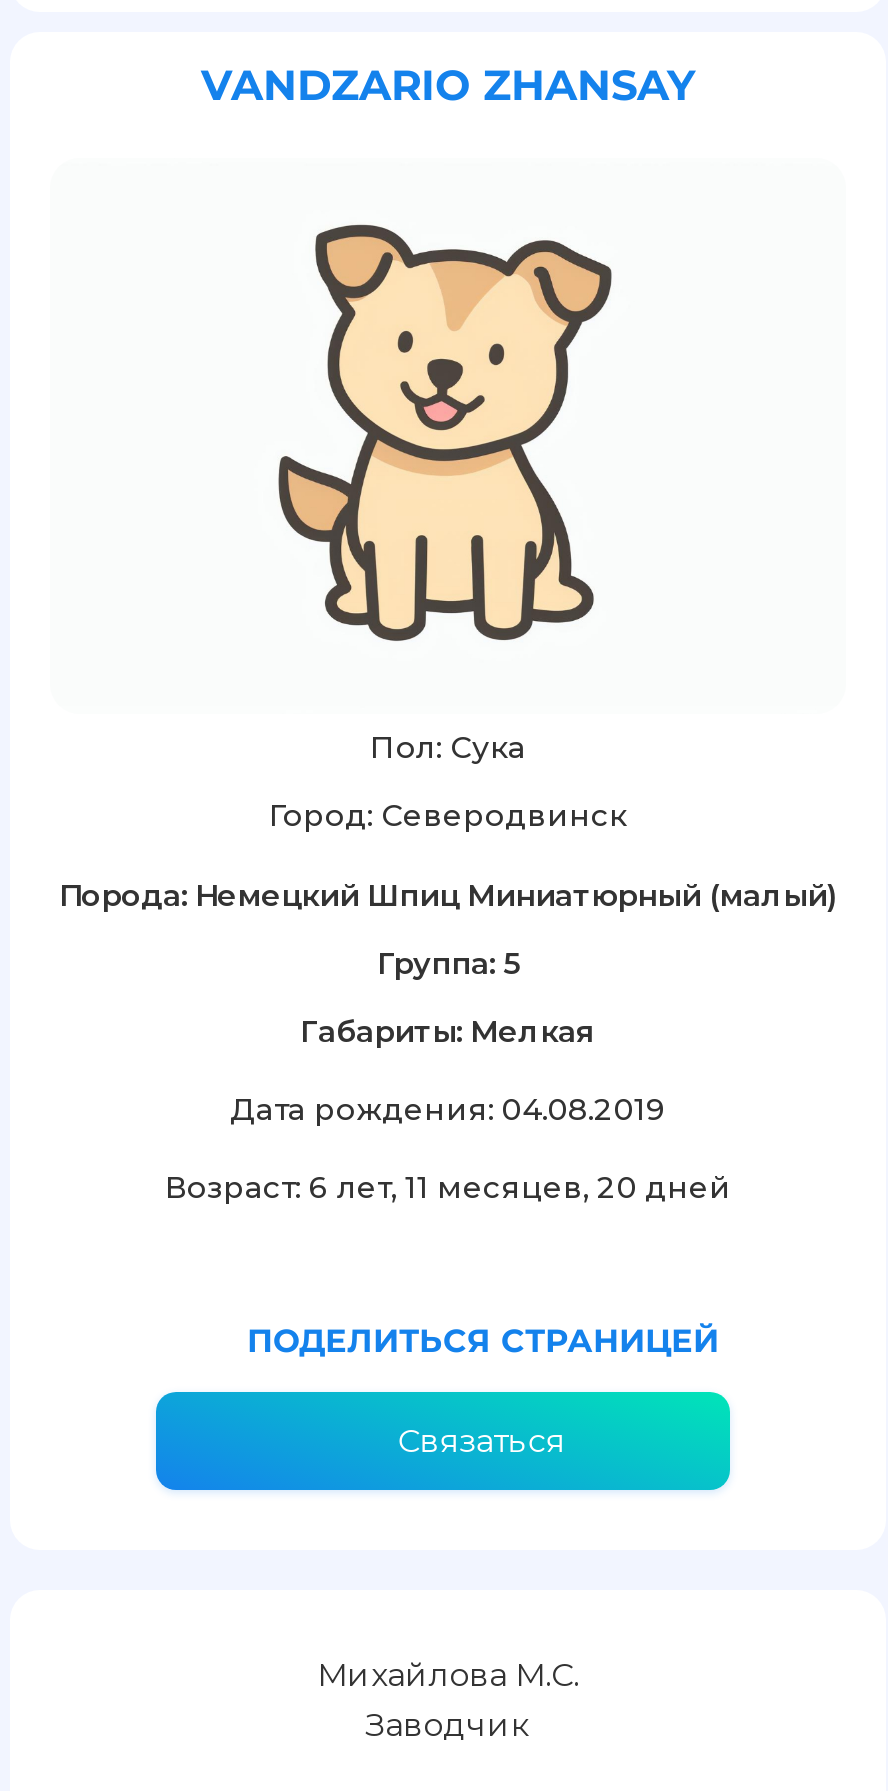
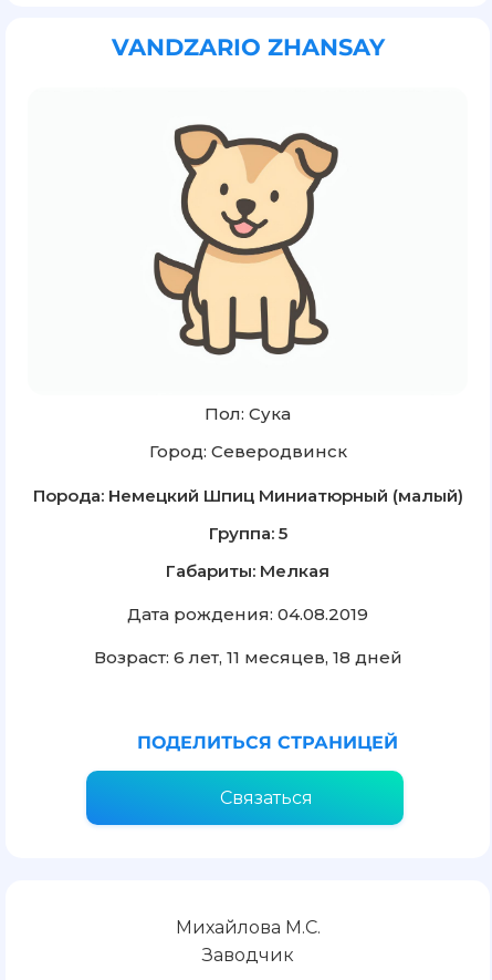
- Возраст: 6 лет, 11 месяцев, 20 дней
+ Возраст: 6 лет, 11 месяцев, 18 дней
